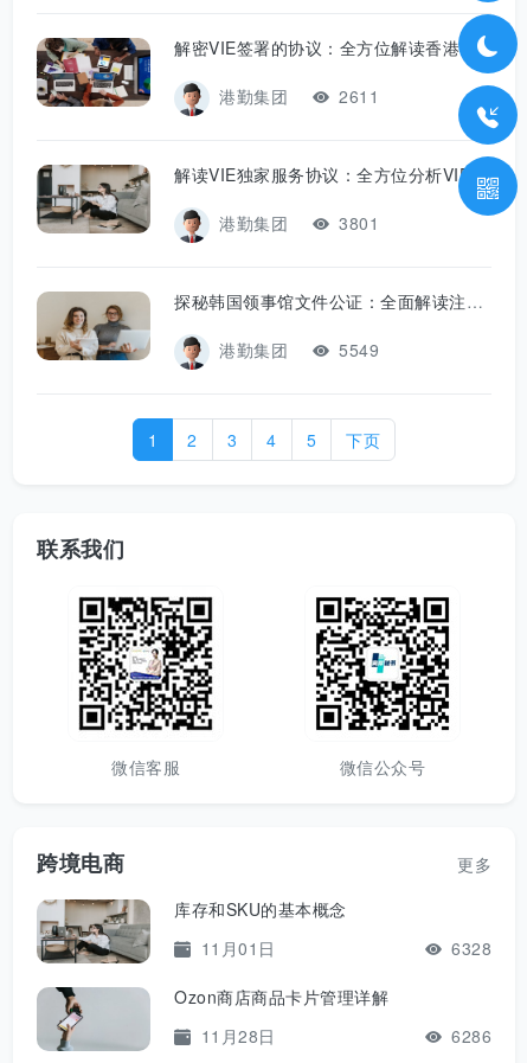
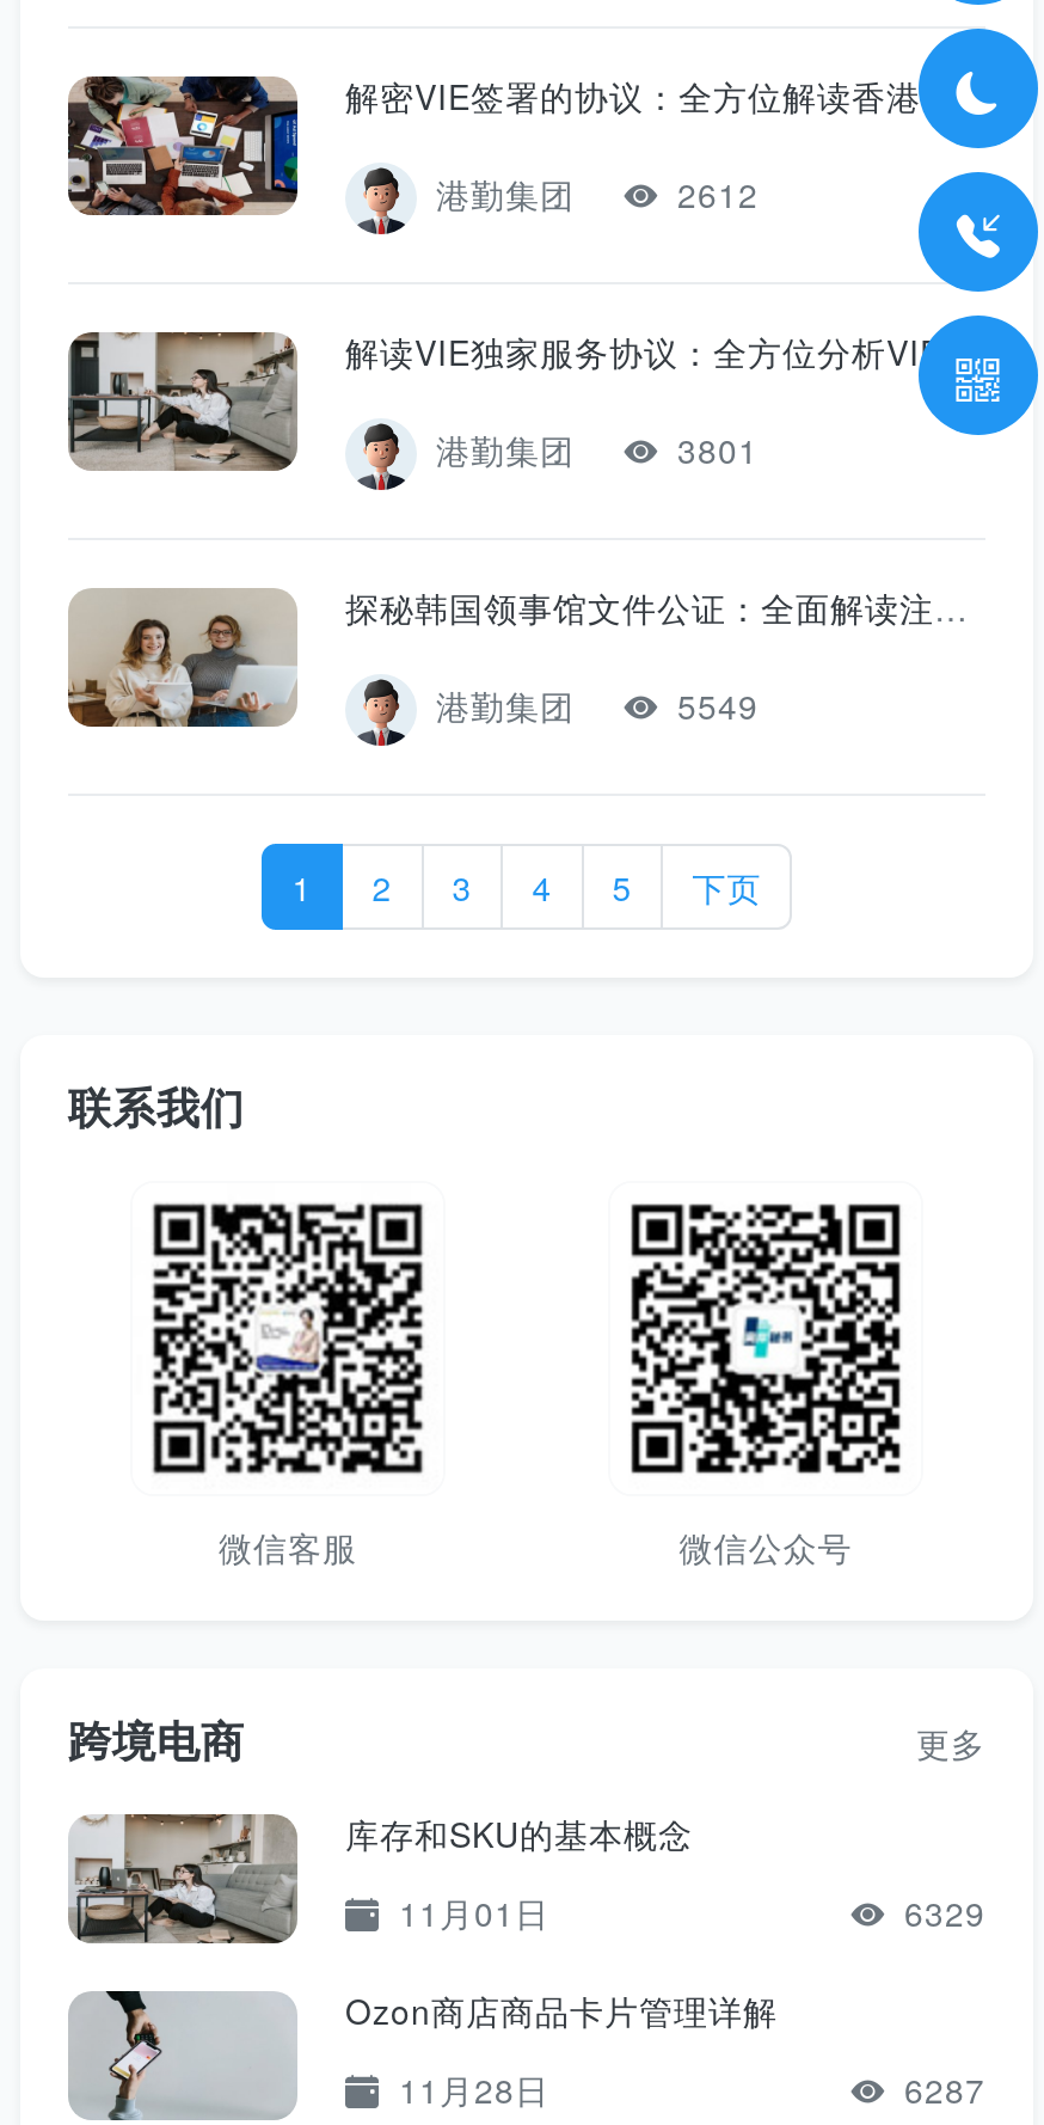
- 2611
+ 2612

- 6328
+ 6329

- 6286
+ 6287
